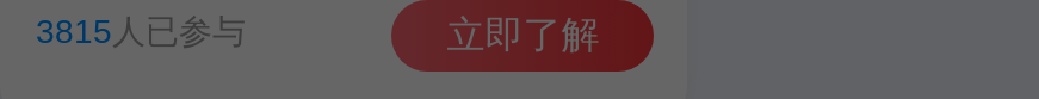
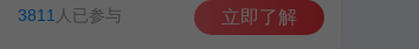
- 3815人已参与
+ 3811人已参与
